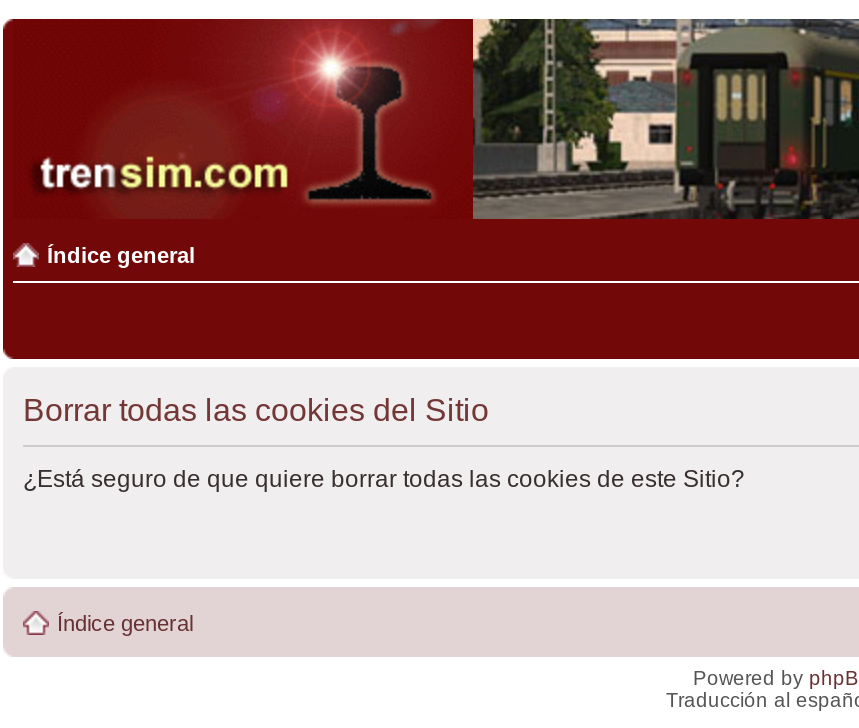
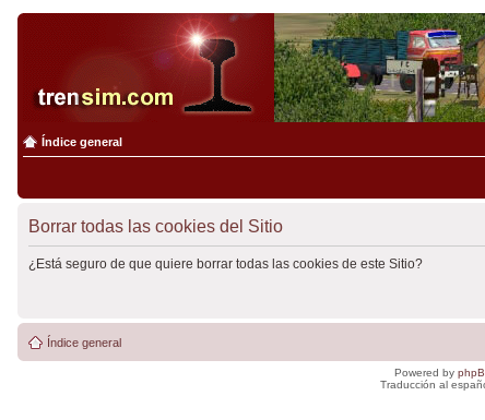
- [image]
+ [image]
